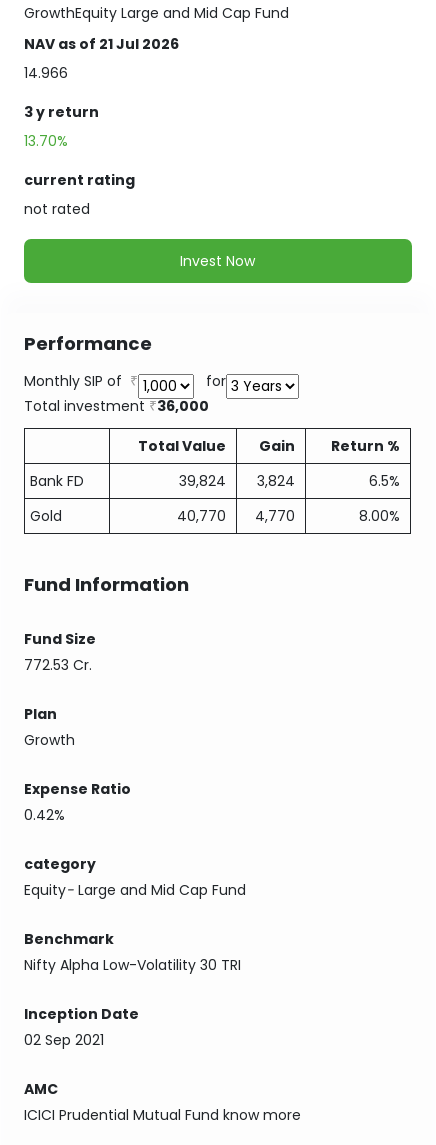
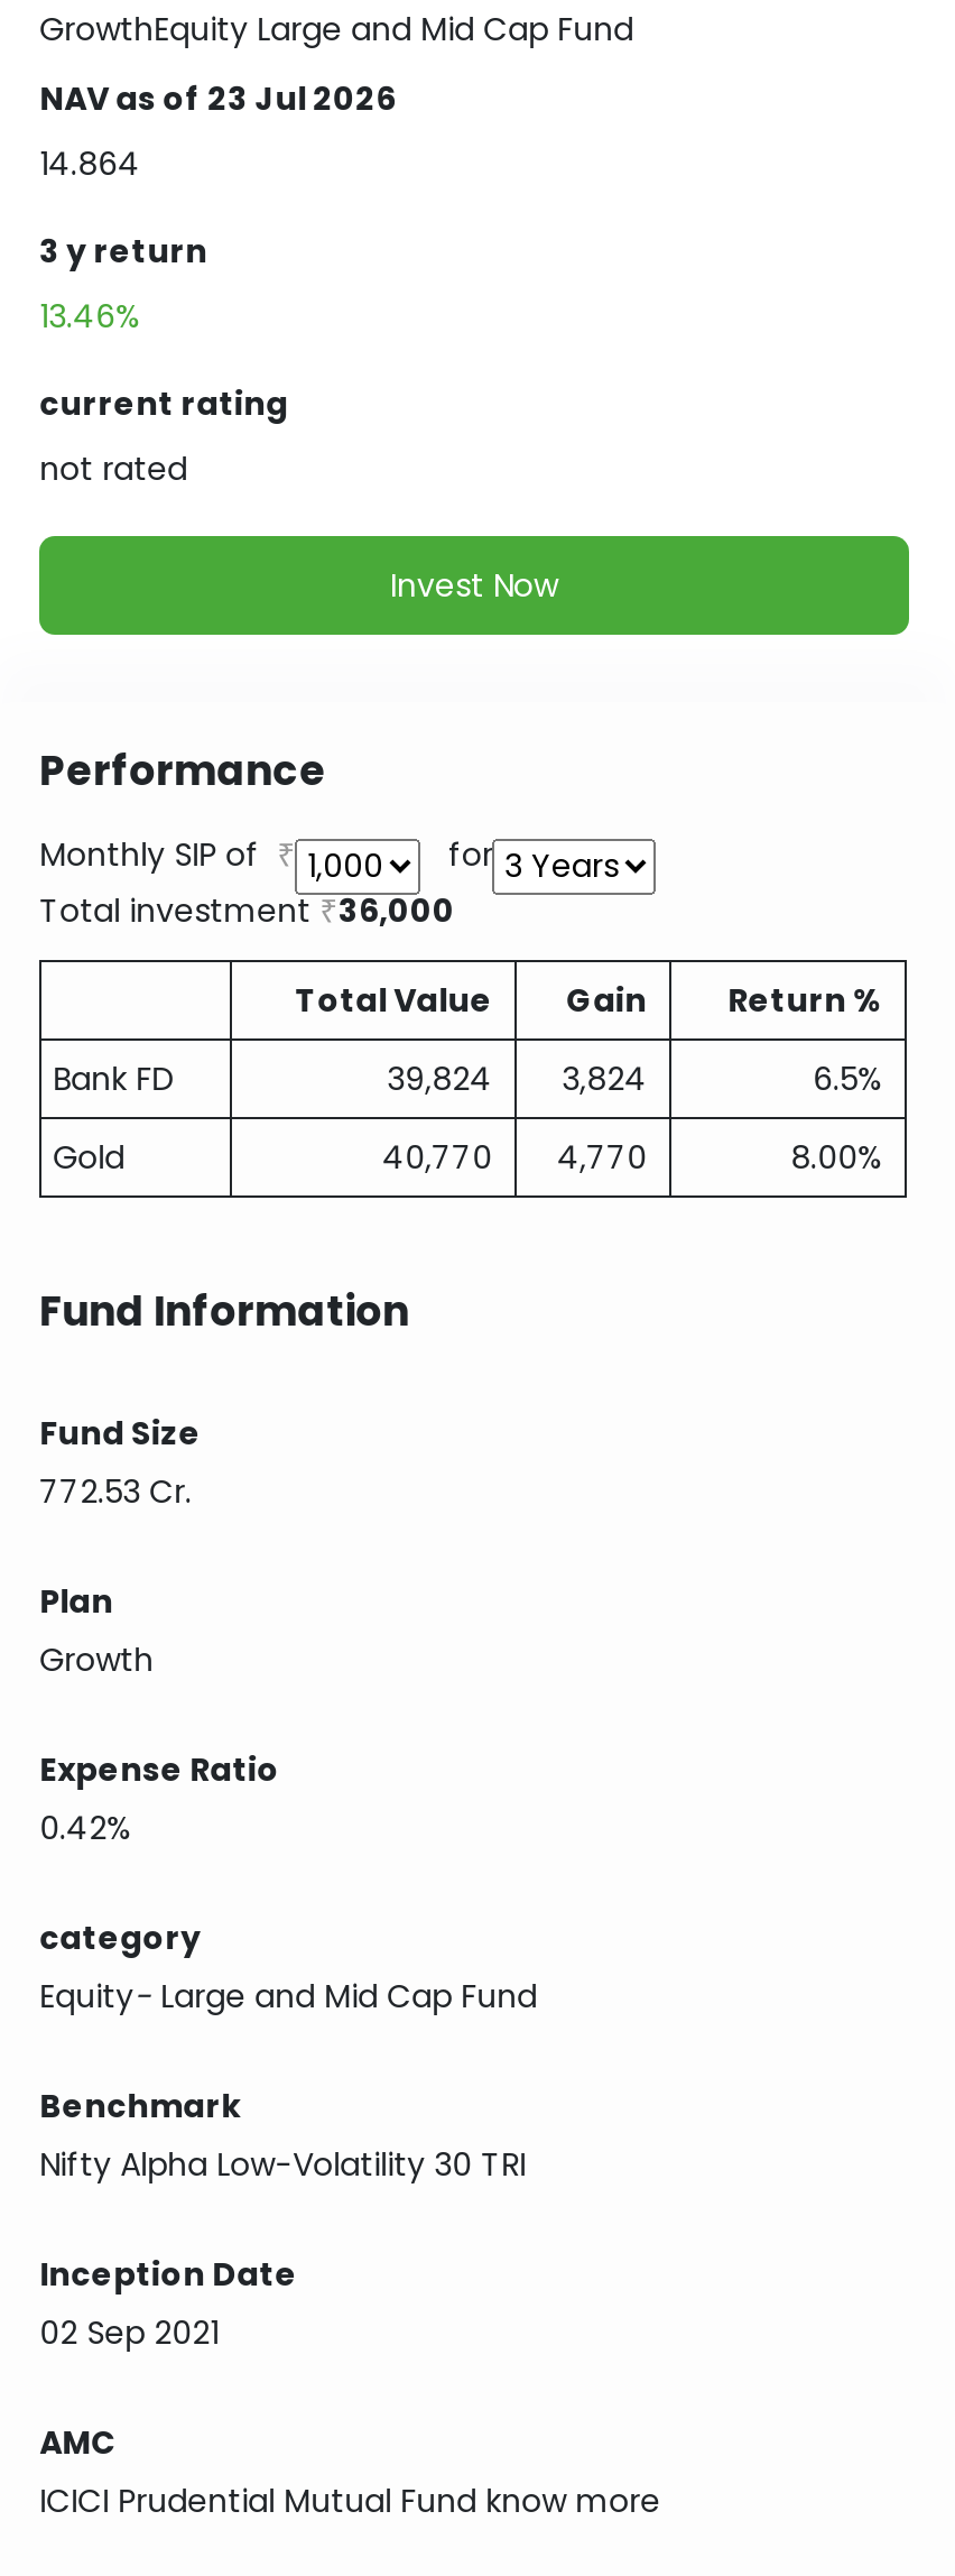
- NAV as of 21 Jul 2026
+ NAV as of 23 Jul 2026

- 14.966
+ 14.864

- 13.70%
+ 13.46%
